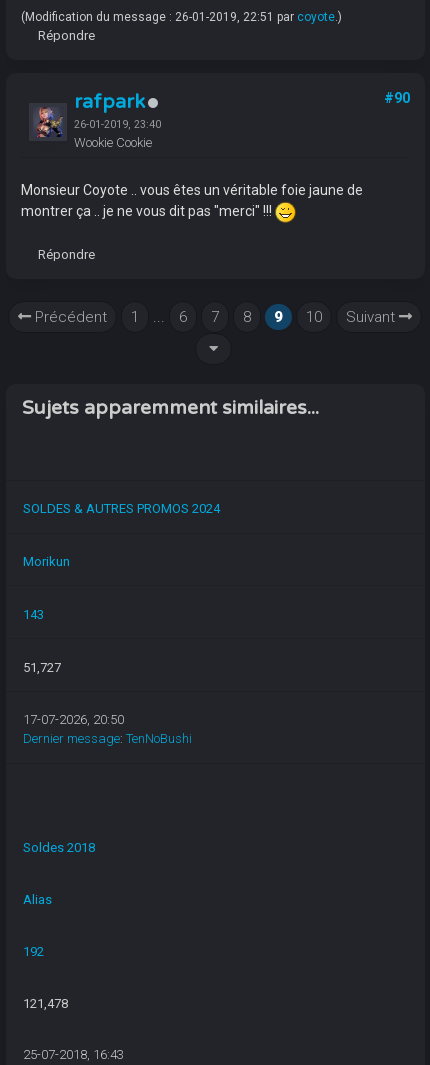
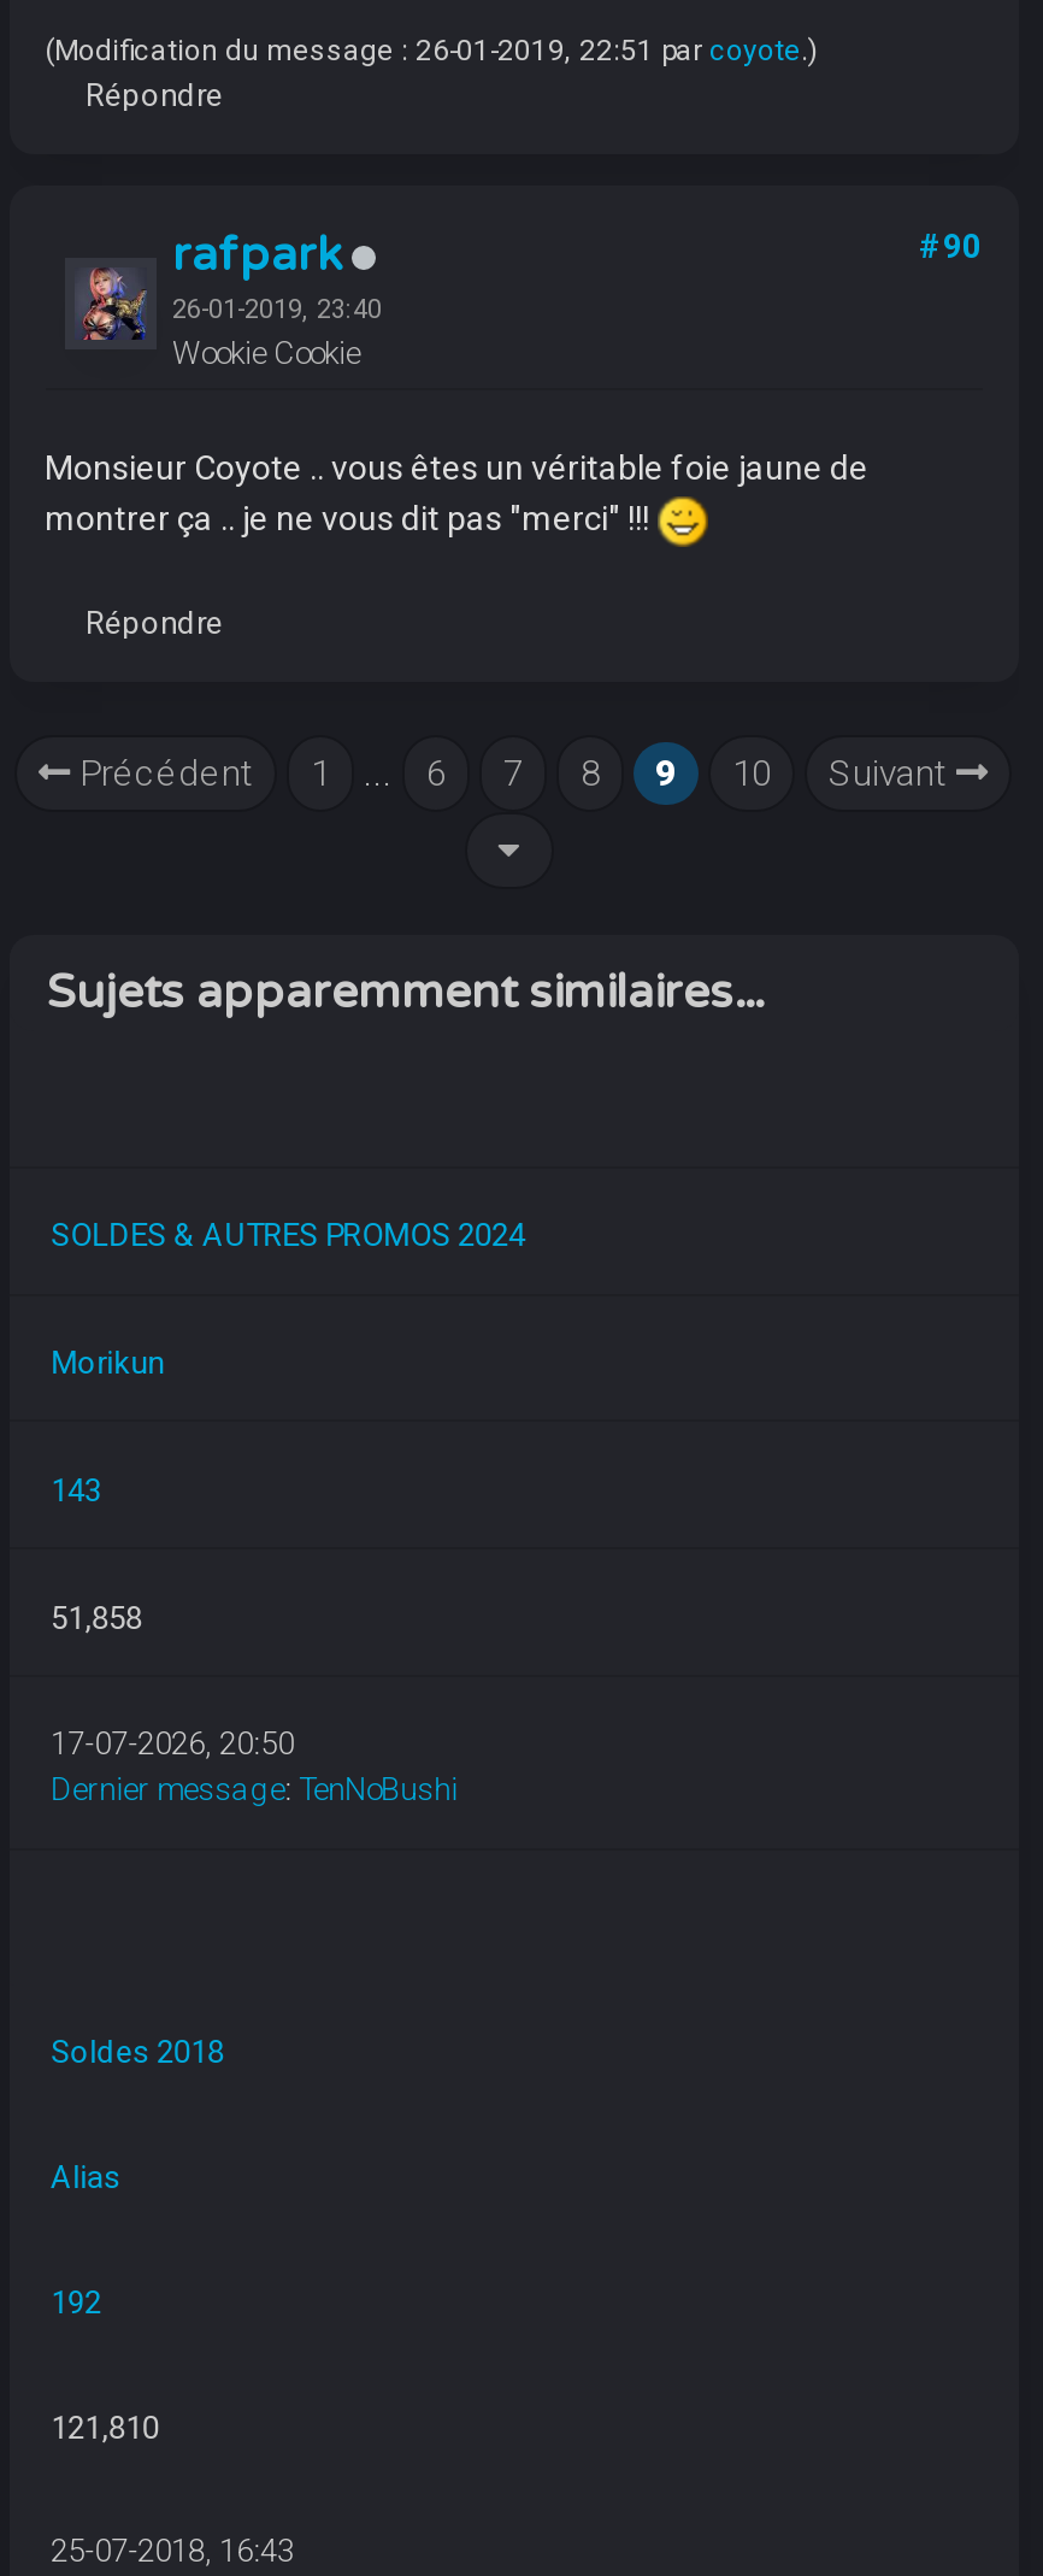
- 51,727
+ 51,858

- 121,478
+ 121,810
